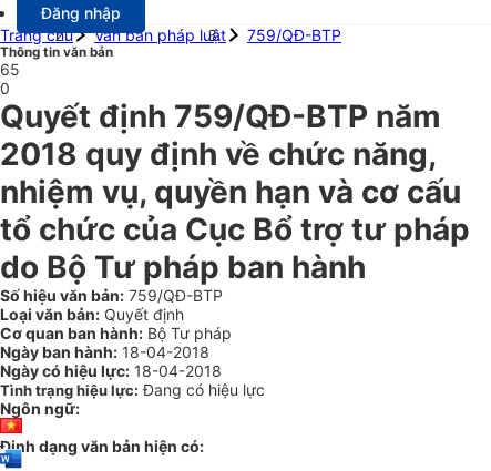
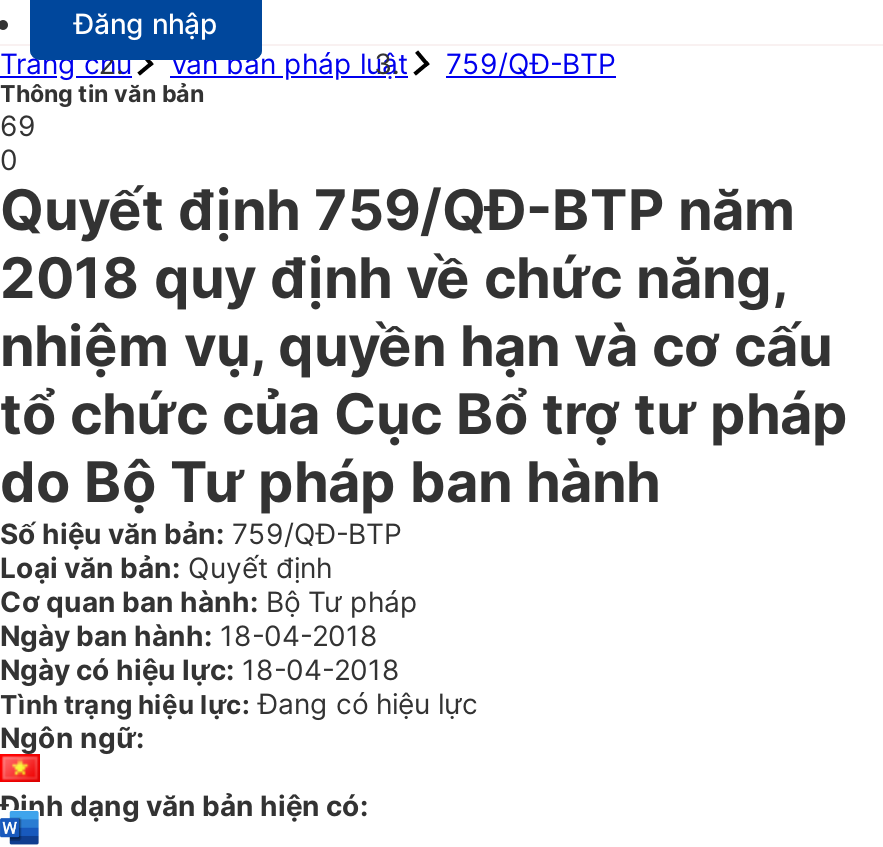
- 65
+ 69
